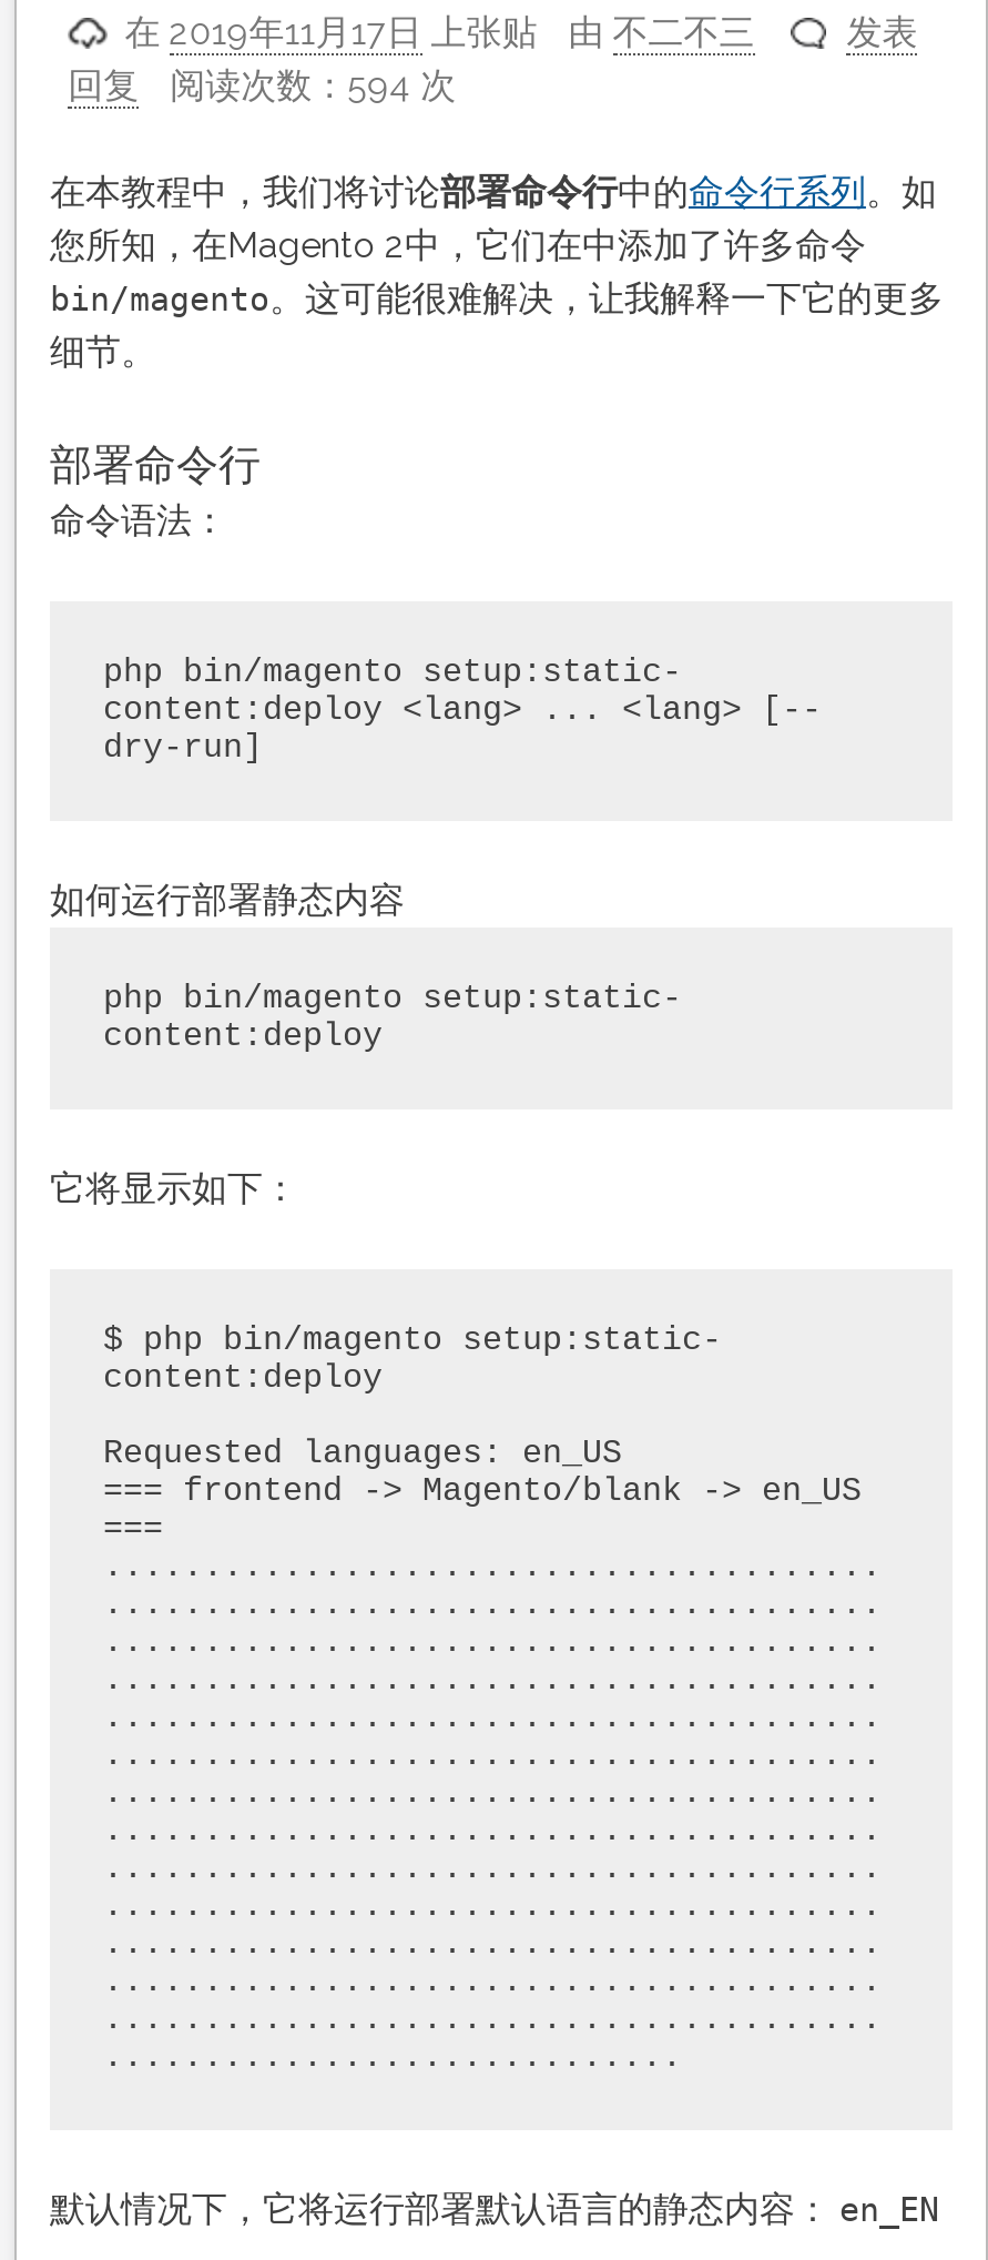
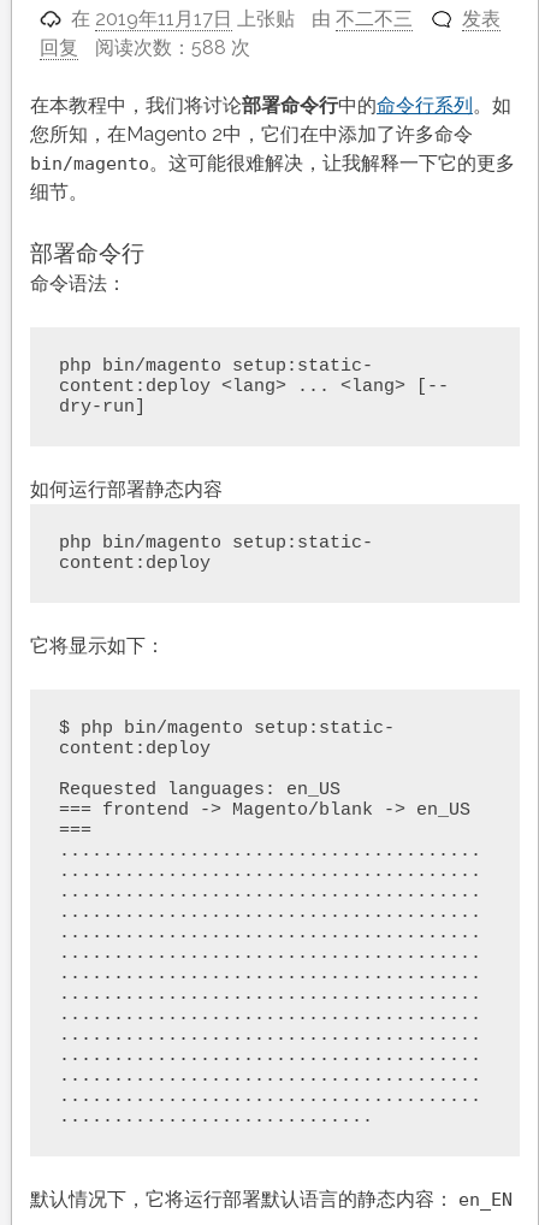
- 回复 阅读次数：594 次
+ 回复 阅读次数：588 次
